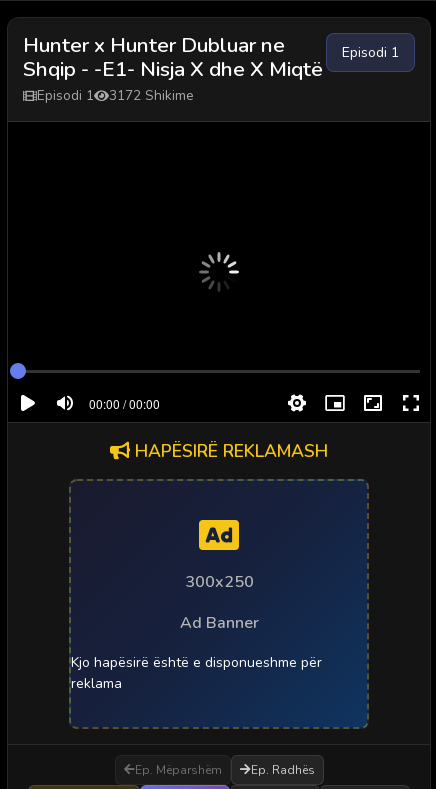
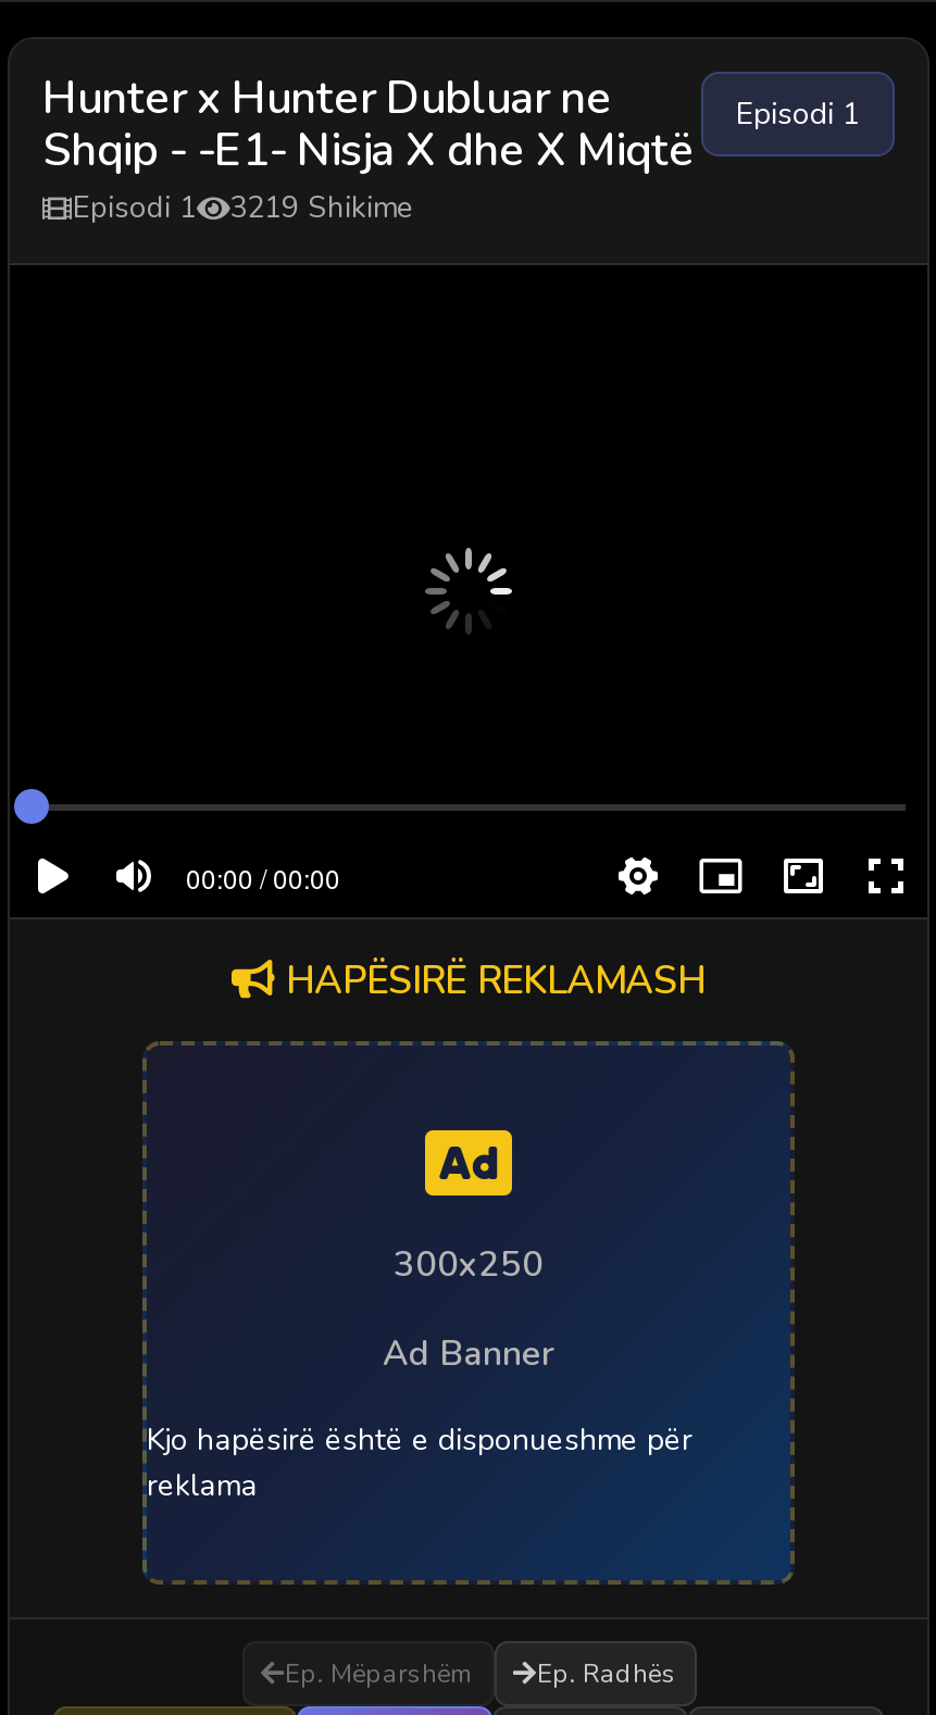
- Episodi 1 3172 Shikime
+ Episodi 1 3219 Shikime
